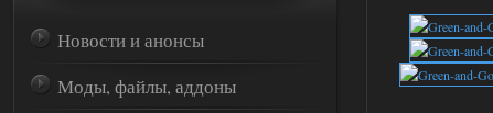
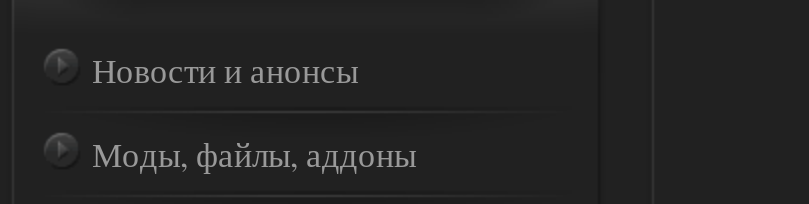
- [image]
